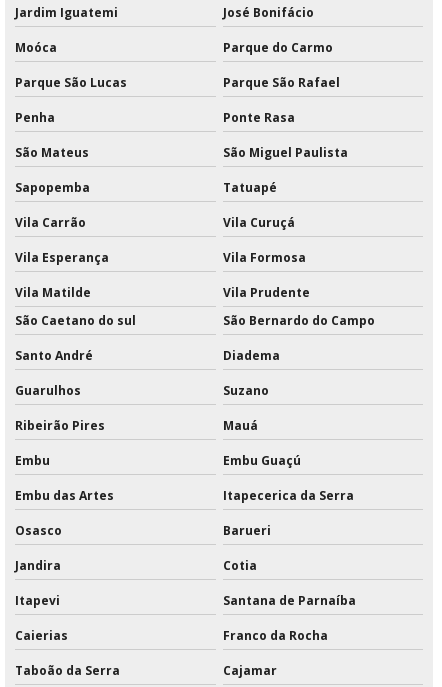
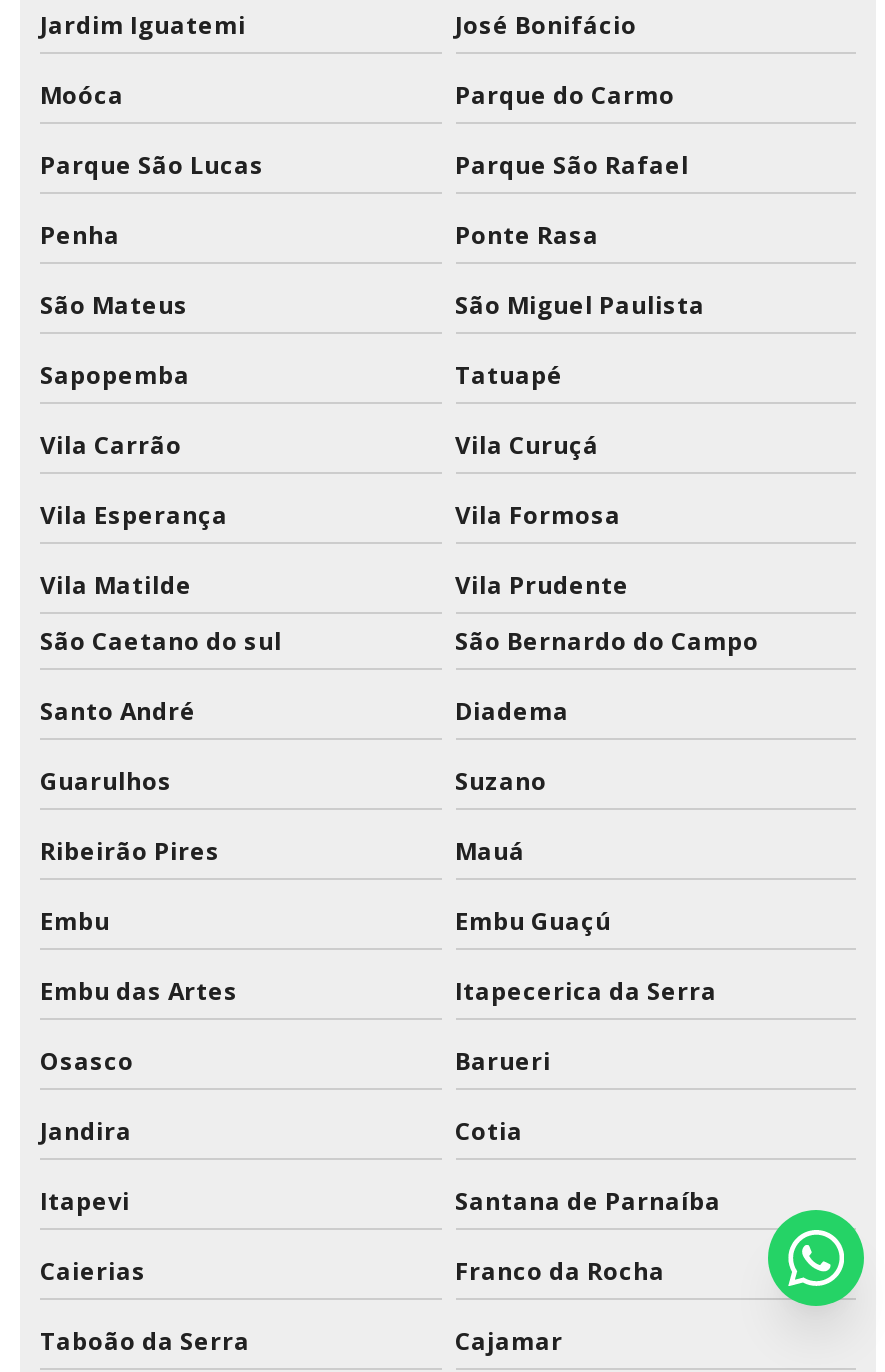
+ [image]
